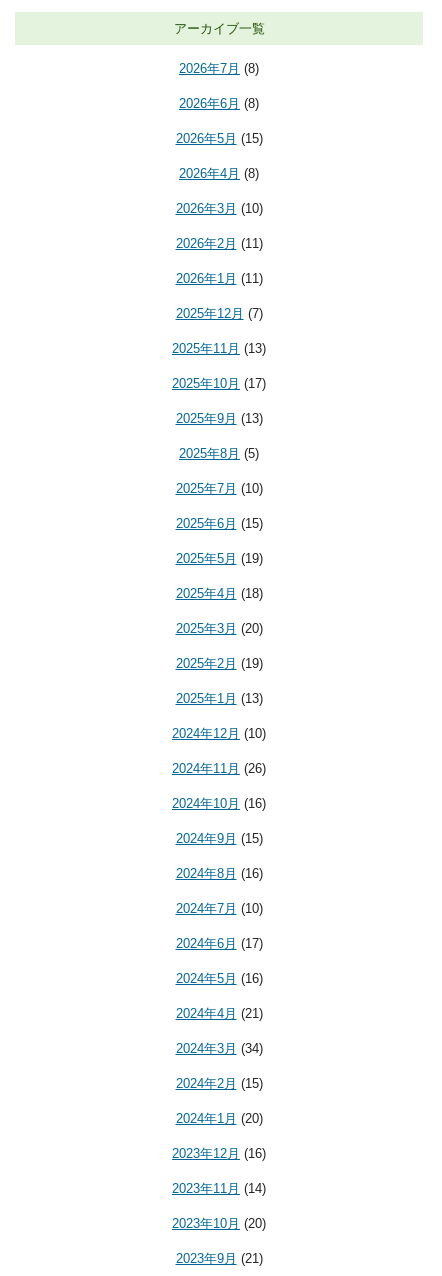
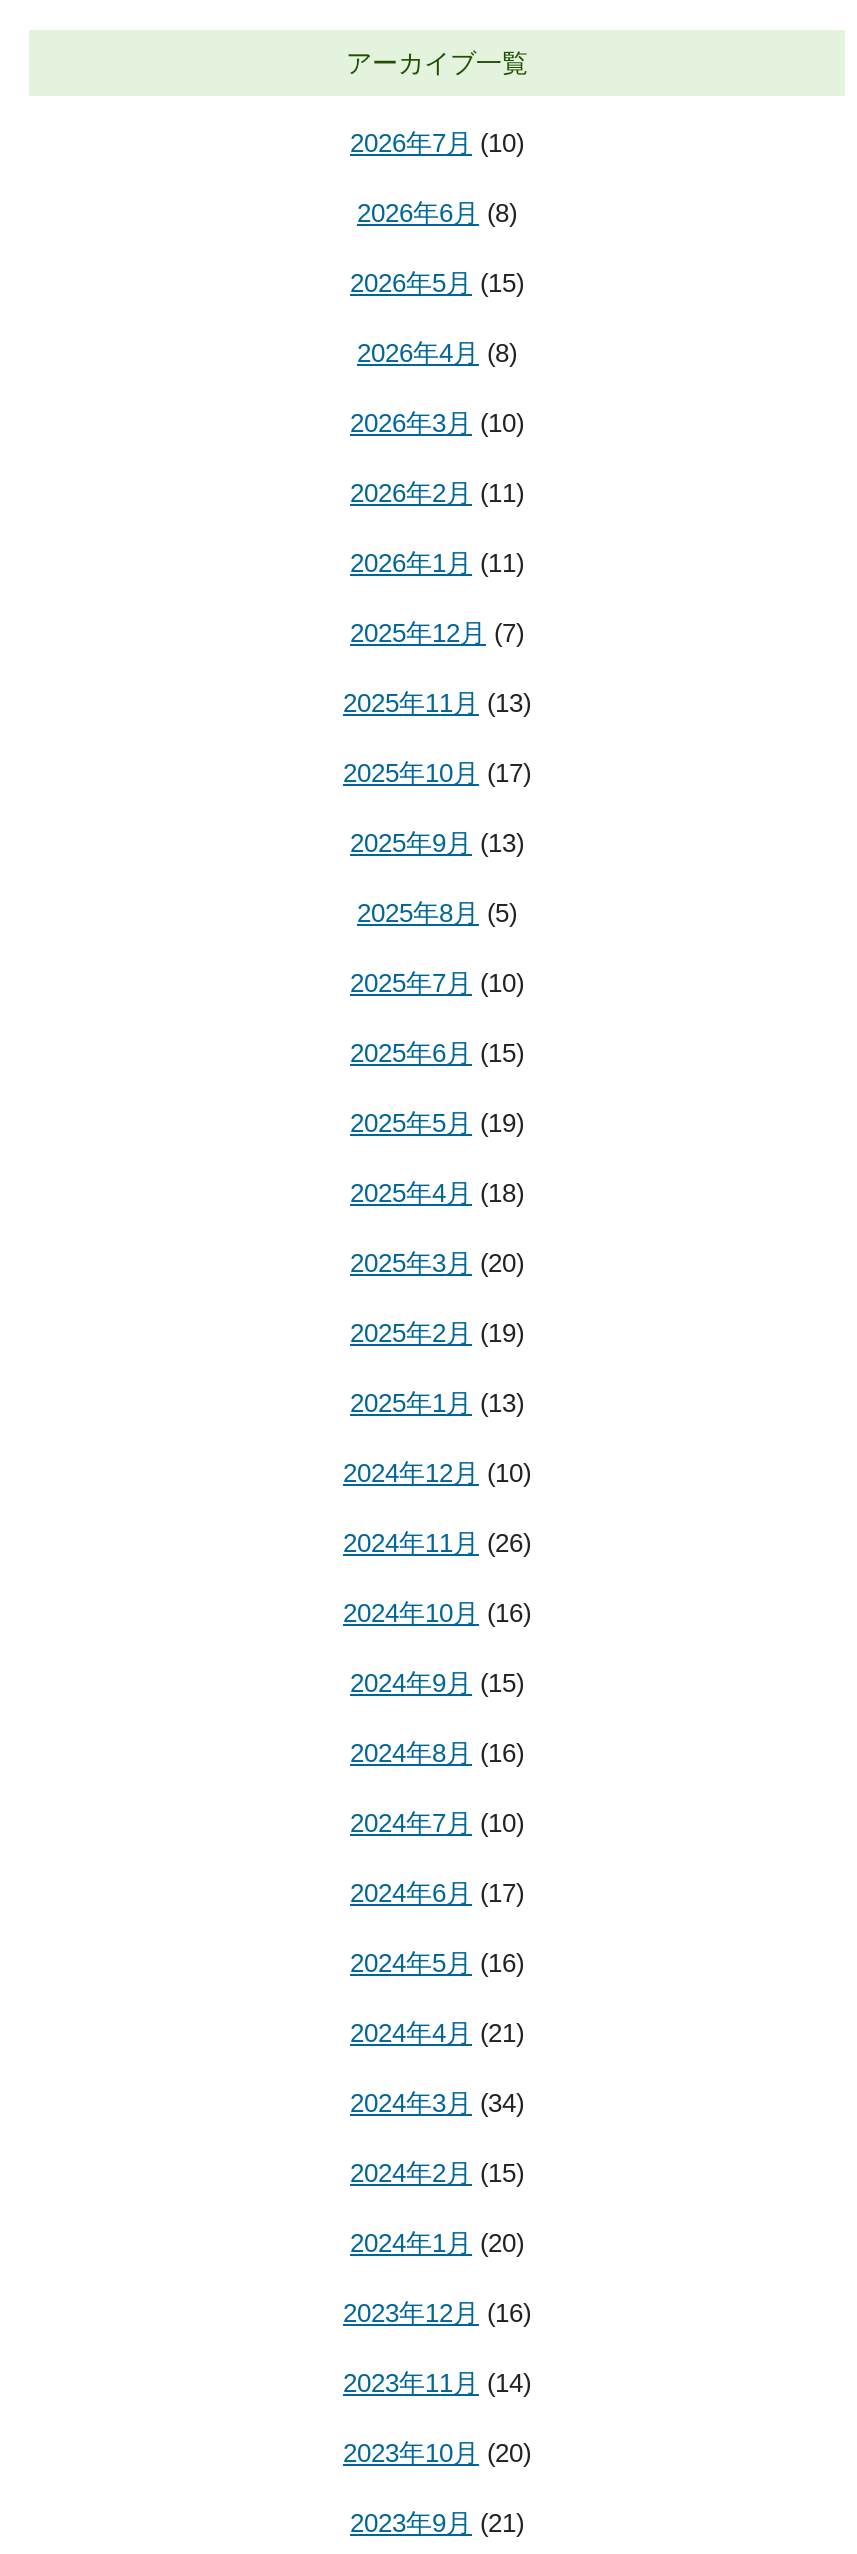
- 2026年7月(8)
+ 2026年7月(10)
